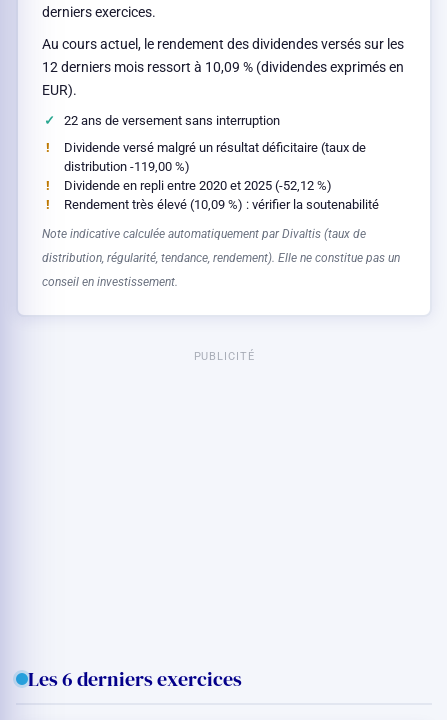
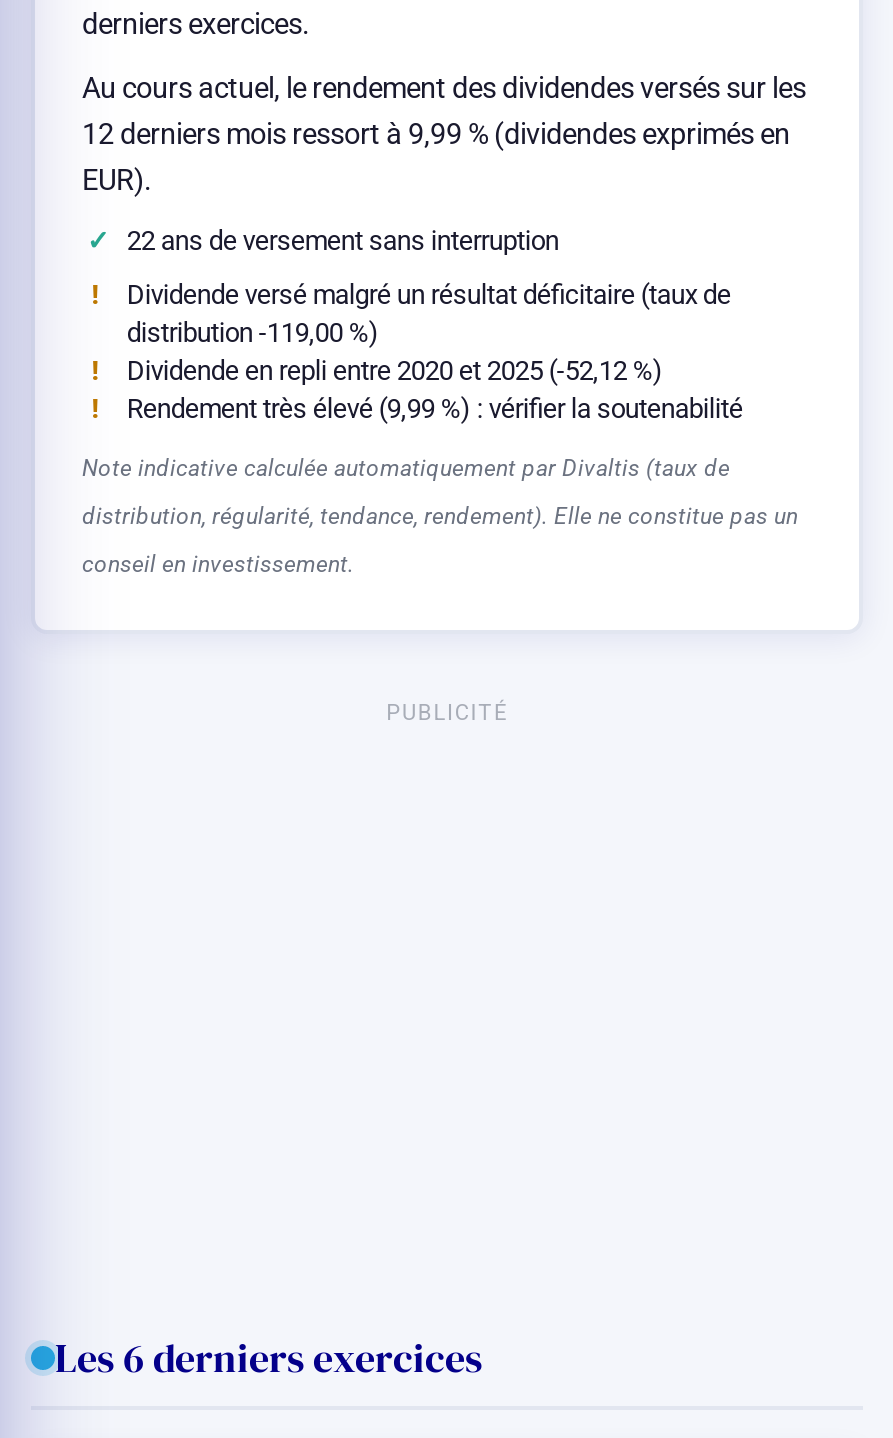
- 12 derniers mois ressort à 10,09 % (dividendes exprimés en
+ 12 derniers mois ressort à 9,99 % (dividendes exprimés en

- Rendement très élevé (10,09 %) : vérifier la soutenabilité
+ Rendement très élevé (9,99 %) : vérifier la soutenabilité
